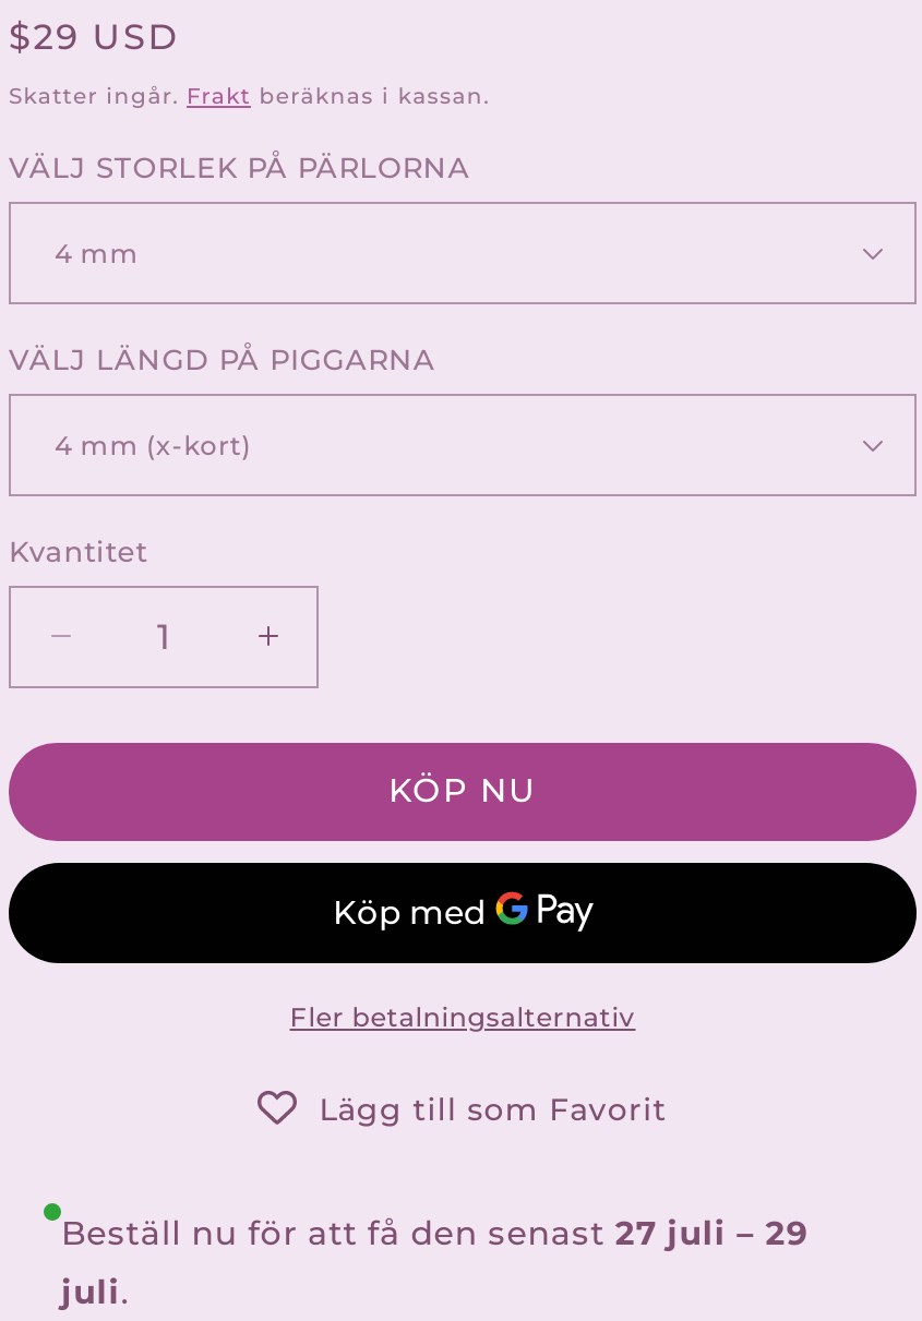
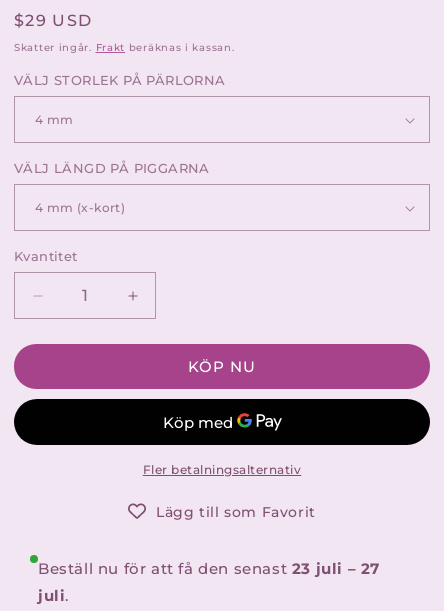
- Beställ nu för att få den senast 27 juli – 29
+ Beställ nu för att få den senast 23 juli – 27
